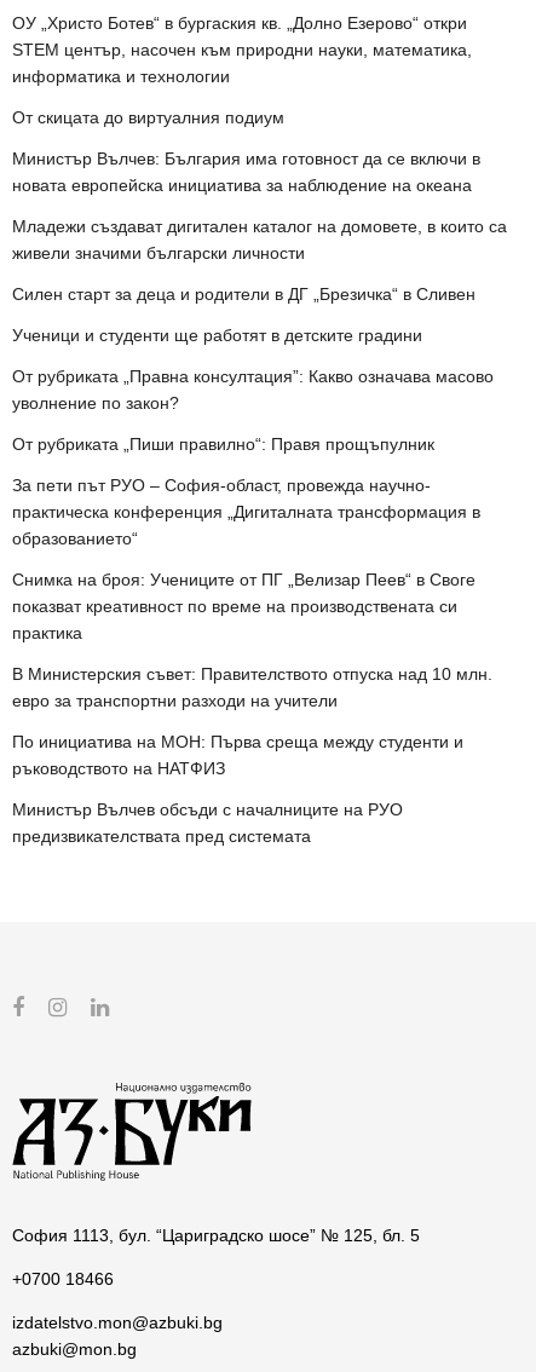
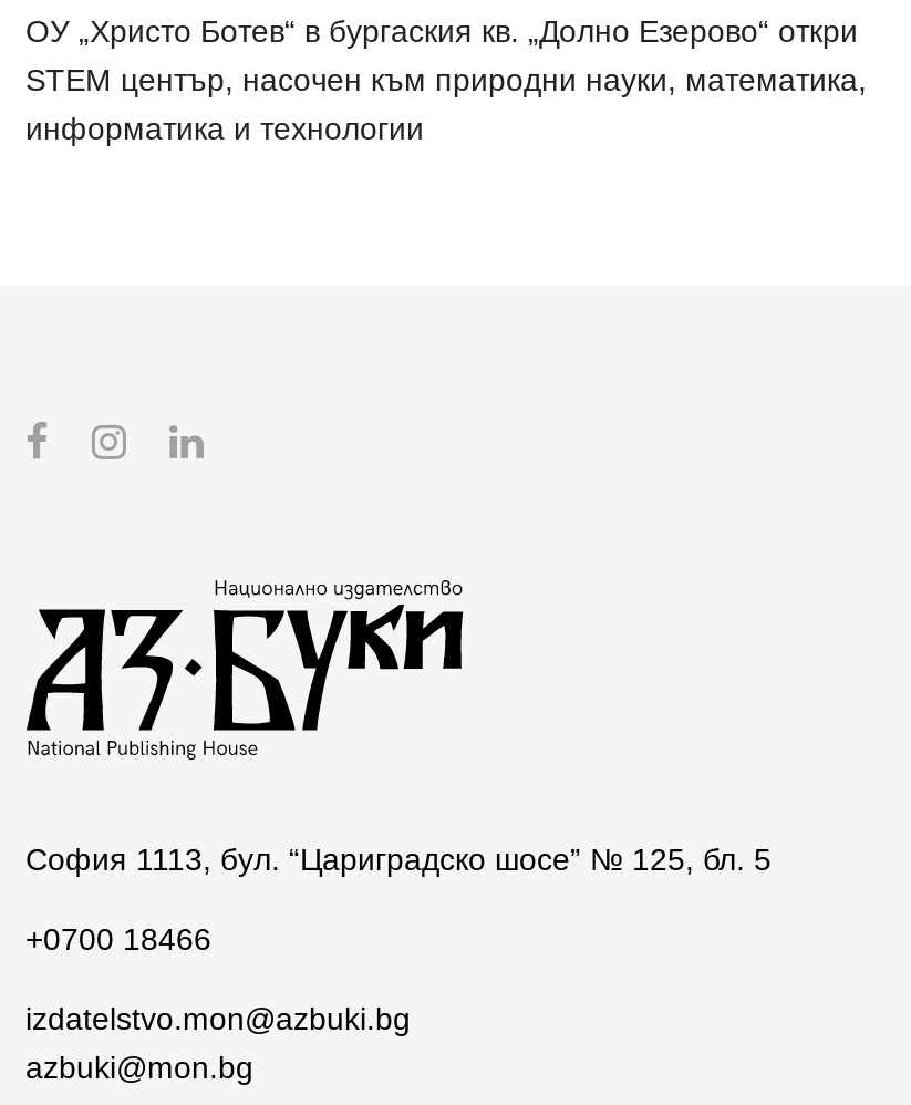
- От скицата до виртуалния подиум
- Министър Вълчев: България има готовност да се включи в
- новата европейска инициатива за наблюдение на океана
- Младежи създават дигитален каталог на домовете, в които са
- живели значими български личности
- Силен старт за деца и родители в ДГ „Брезичка“ в Сливен
- Ученици и студенти ще работят в детските градини
- От рубриката „Правна консултация”: Какво означава масово
- уволнение по закон?
- От рубриката „Пиши правилно“: Правя прощъпулник
- За пети път РУО – София-област, провежда научно-
- практическа конференция „Дигиталната трансформация в
- образованието“
- Снимка на броя: Учениците от ПГ „Велизар Пеев“ в Своге
- показват креативност по време на производствената си
- практика
- В Министерския съвет: Правителството отпуска над 10 млн.
- евро за транспортни разходи на учители
- По инициатива на МОН: Първа среща между студенти и
- ръководството на НАТФИЗ
- Министър Вълчев обсъди с началниците на РУО
- предизвикателствата пред системата
